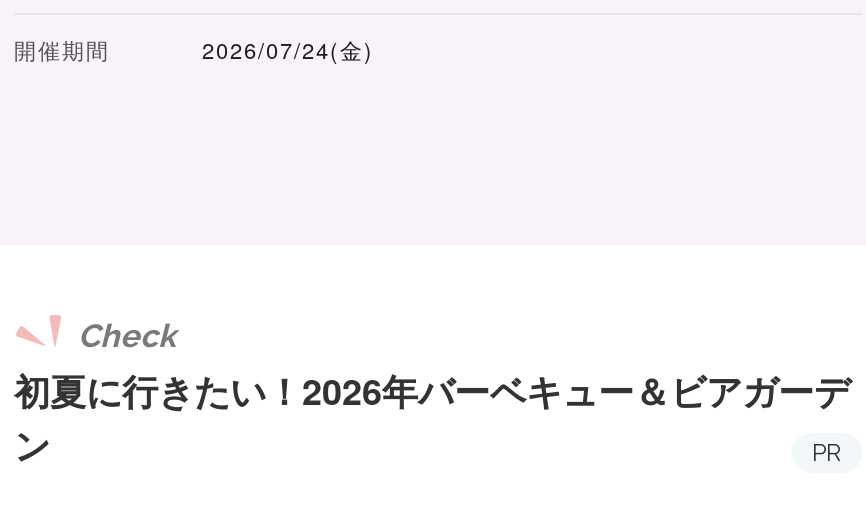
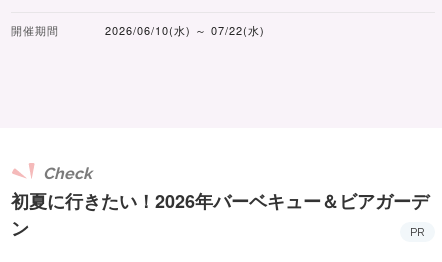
- 2026/07/24(金)
+ 2026/06/10(水) ～ 07/22(水)
